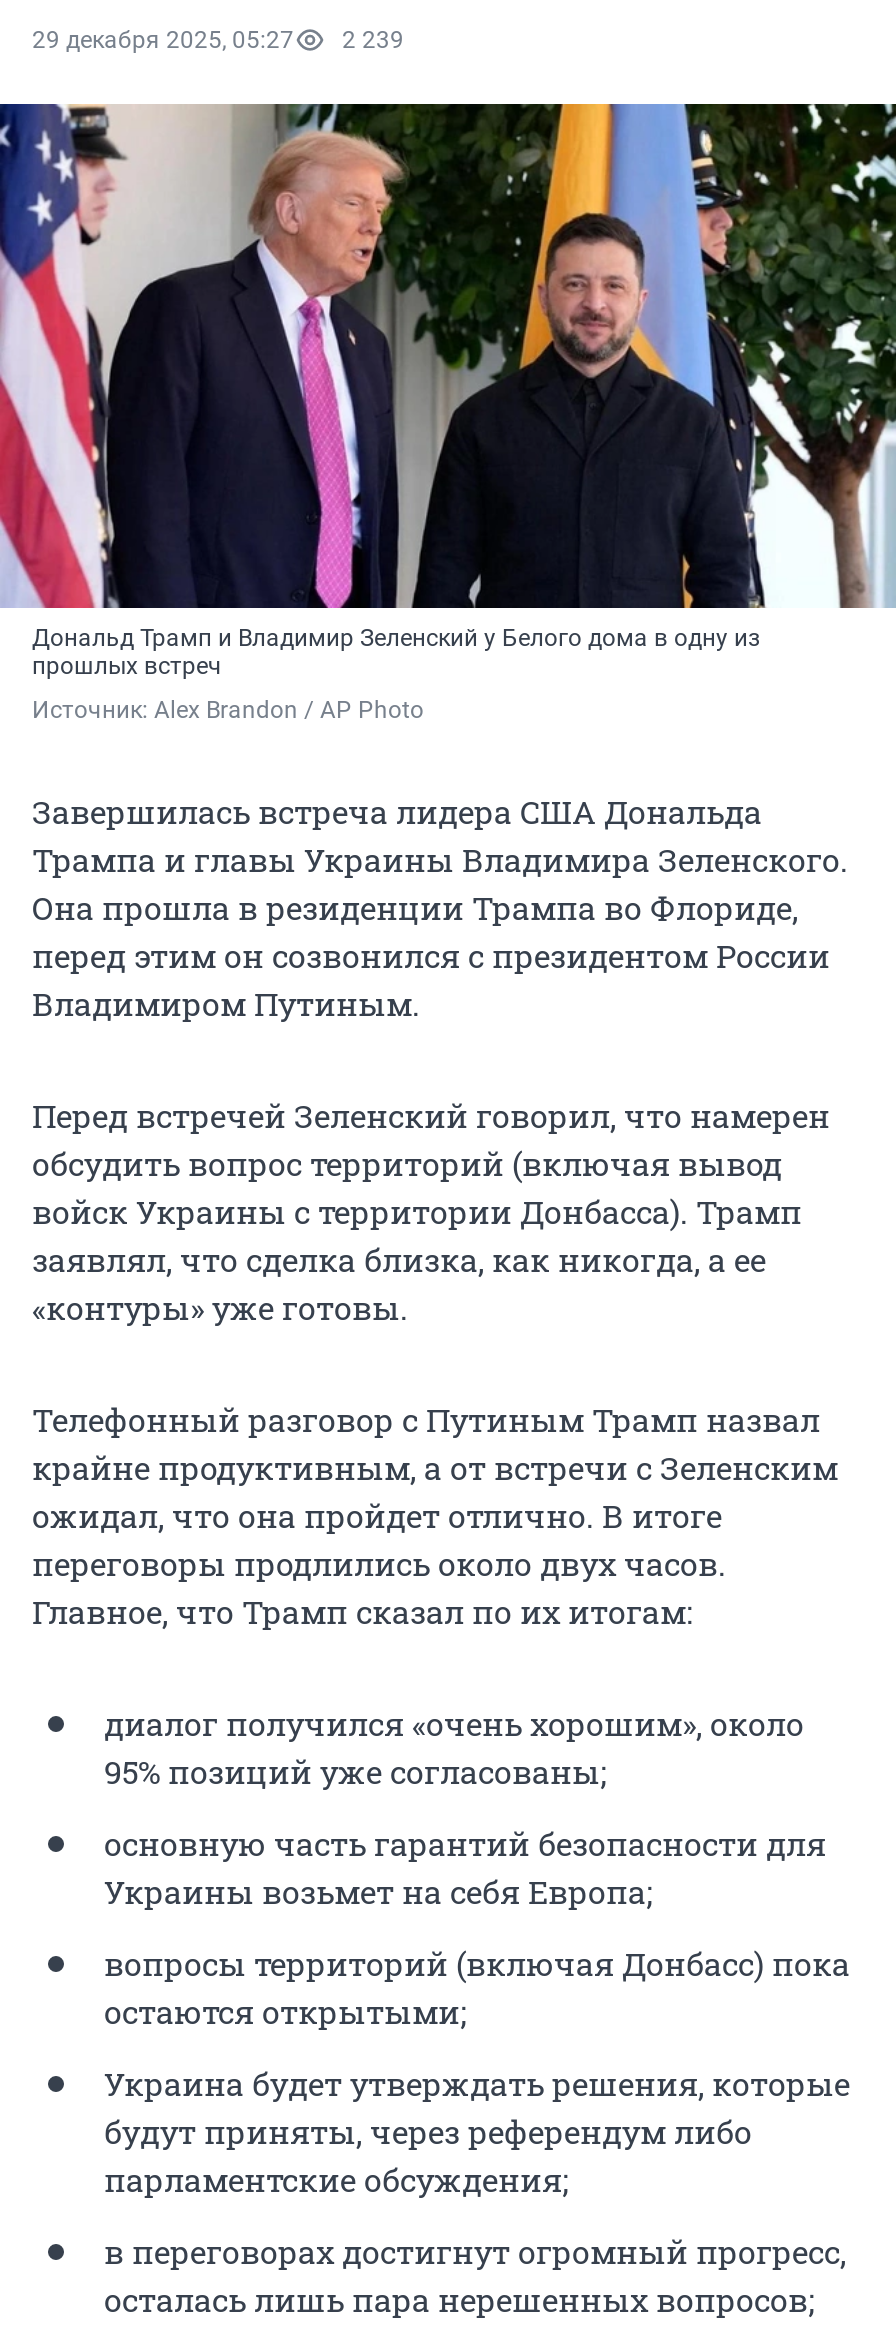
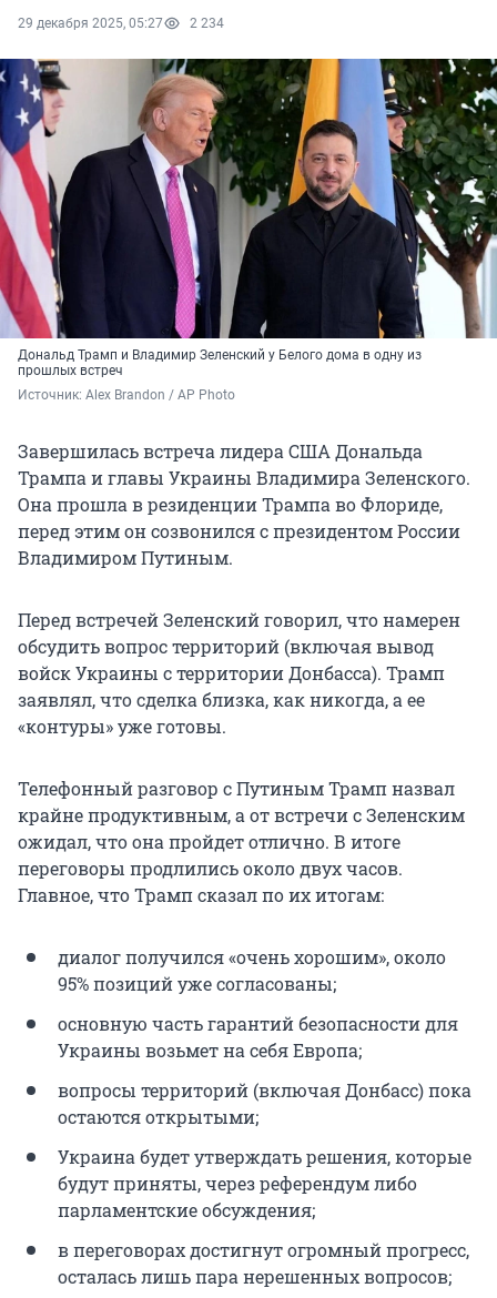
- 29 декабря 2025, 05:27 2 239
+ 29 декабря 2025, 05:27 2 234
